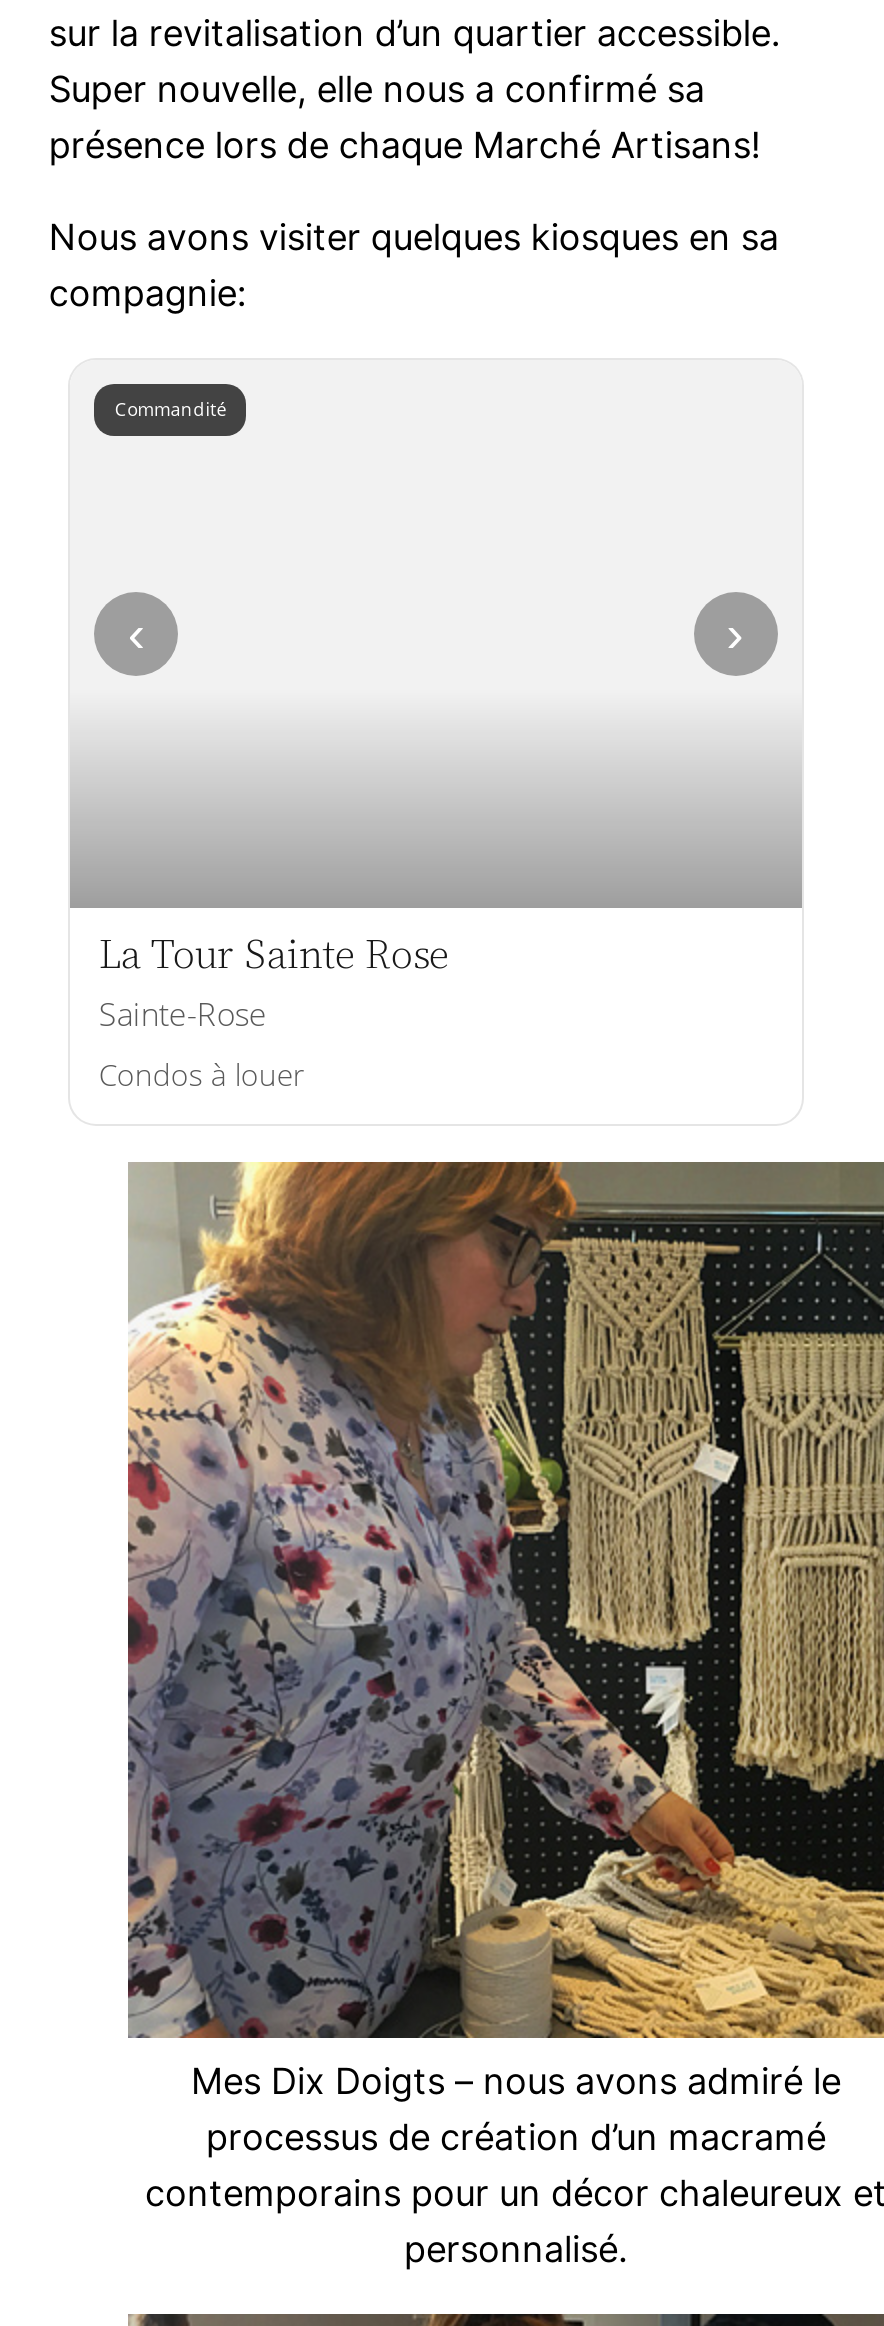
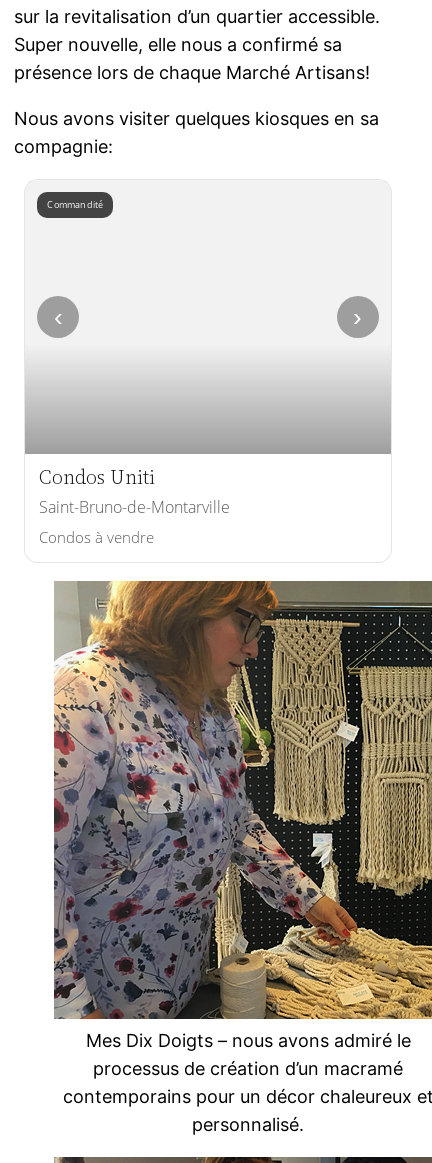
- La Tour Sainte Rose
- Sainte-Rose
- Condos à louer
+ Condos Uniti
+ Saint-Bruno-de-Montarville
+ Condos à vendre
